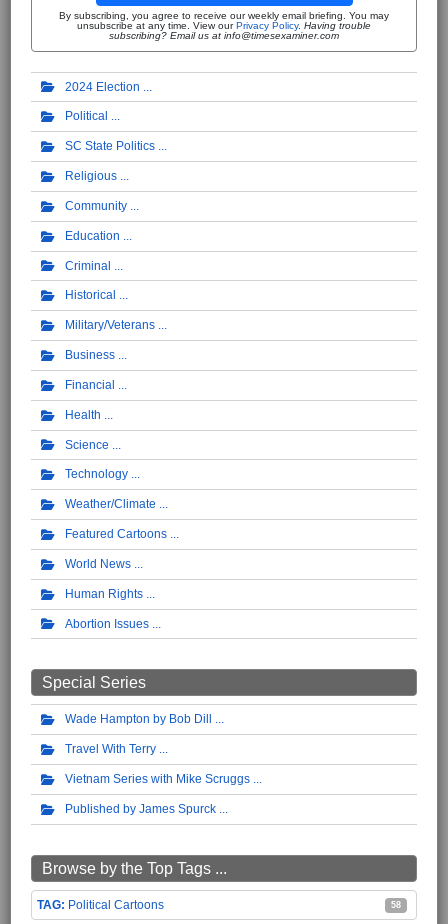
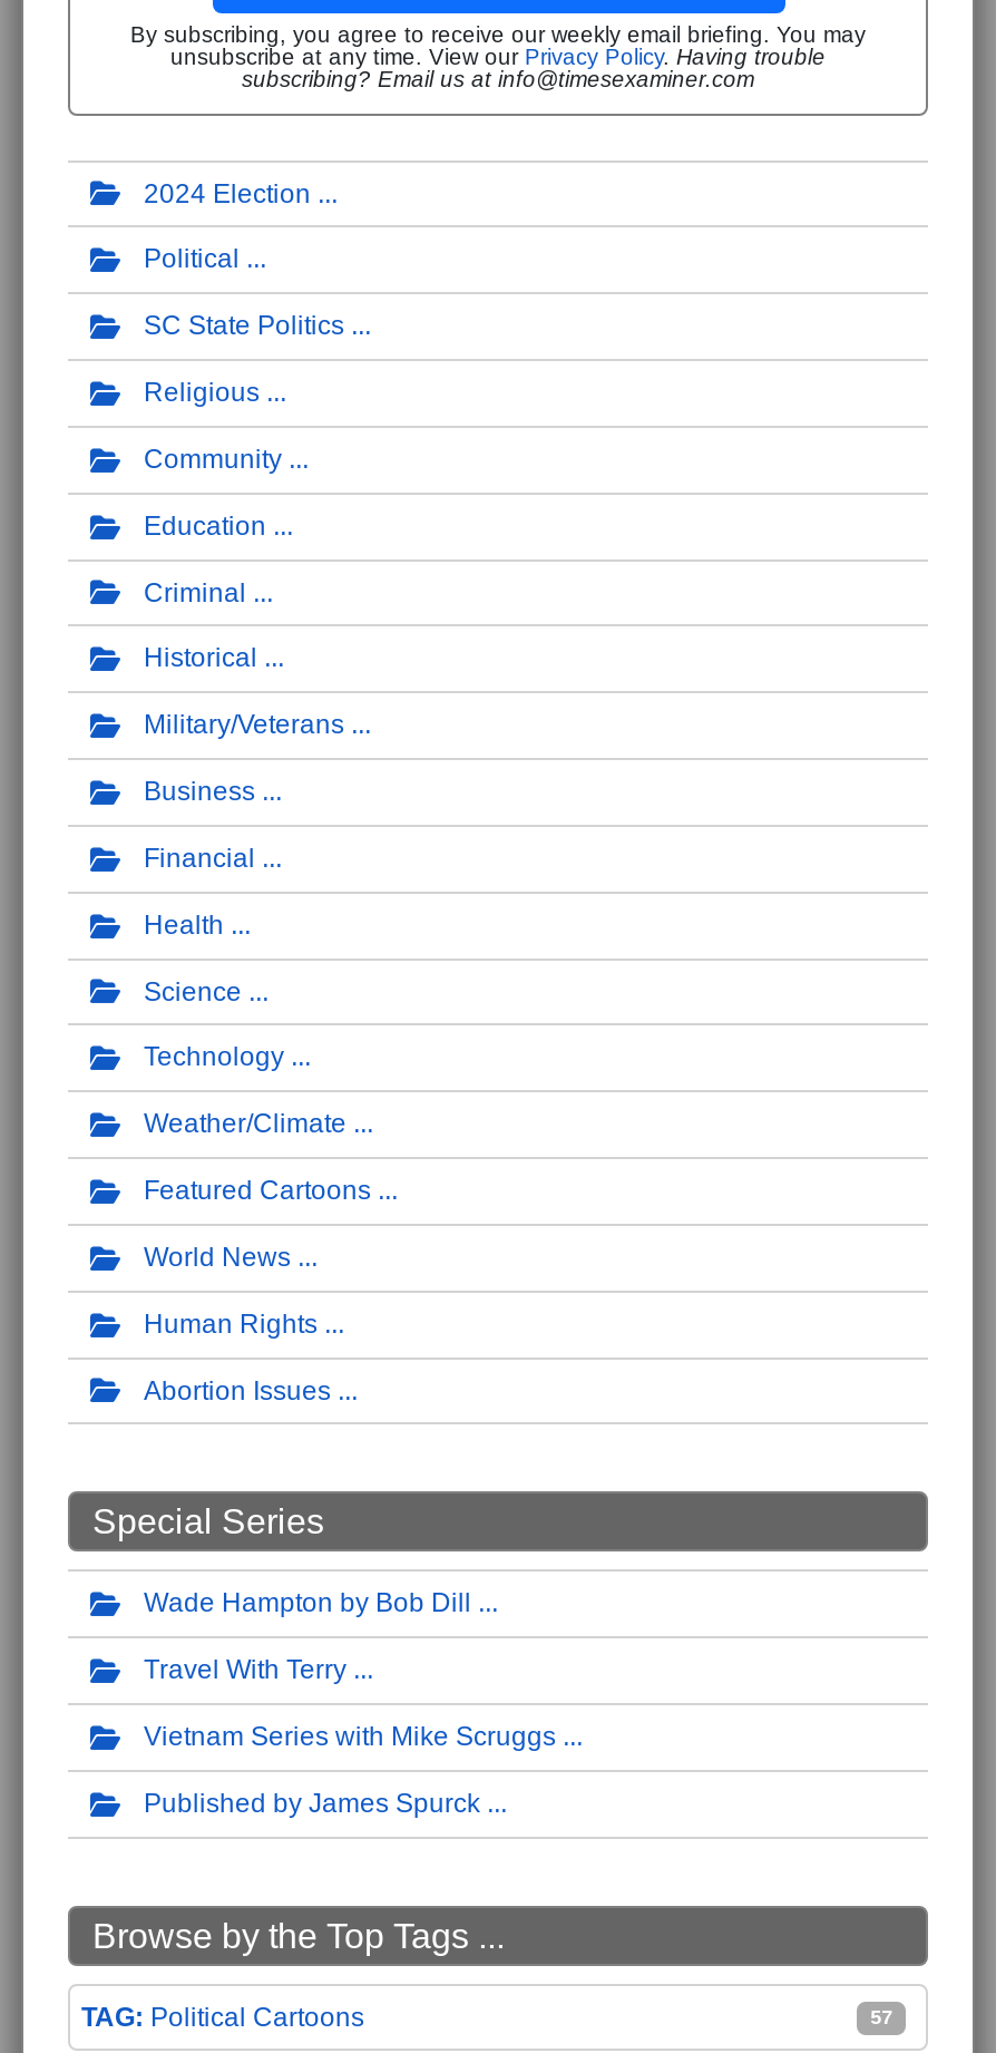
- 58
+ 57
